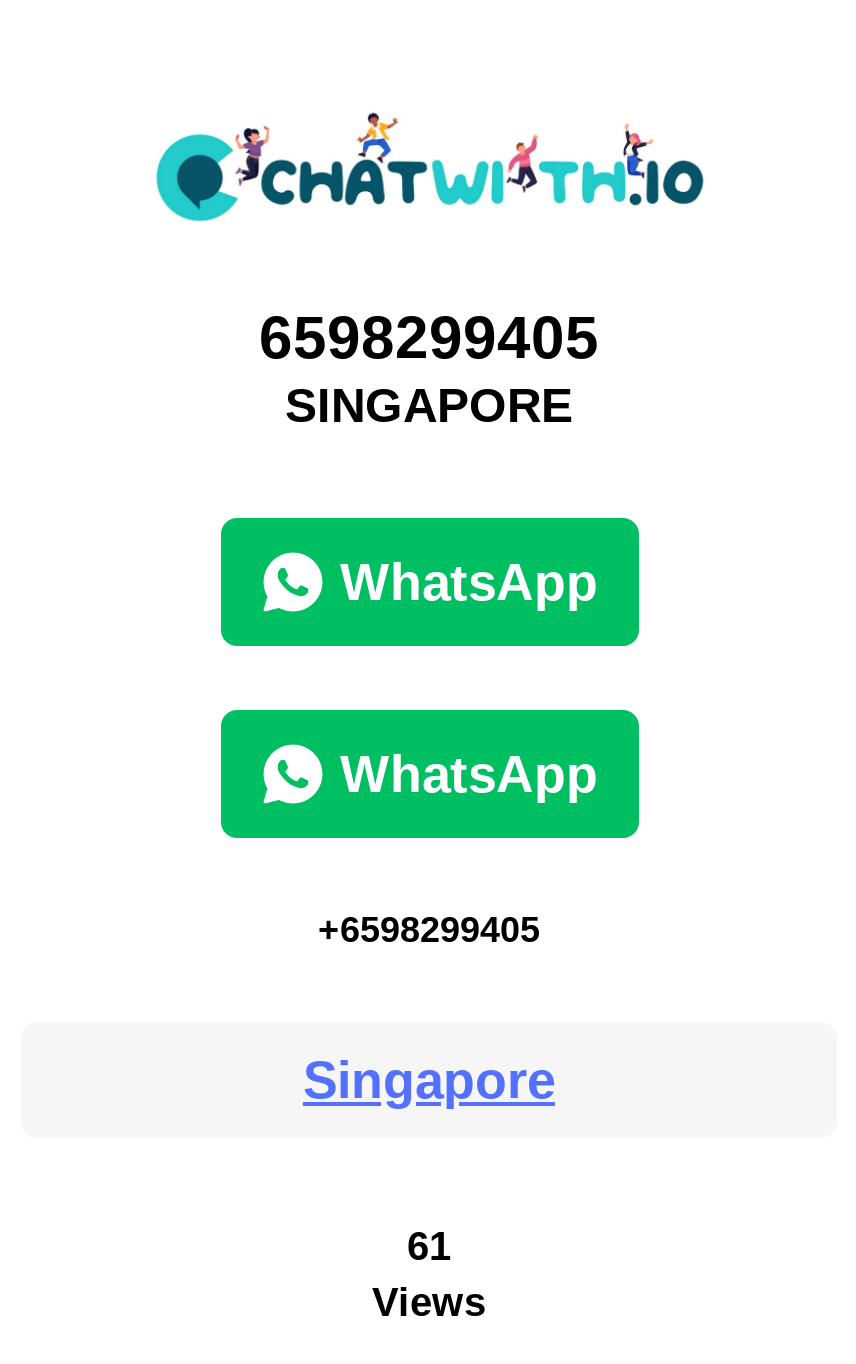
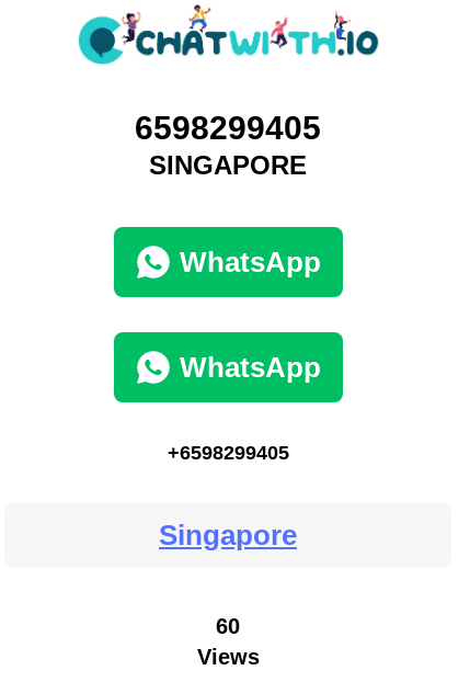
- 61
+ 60
